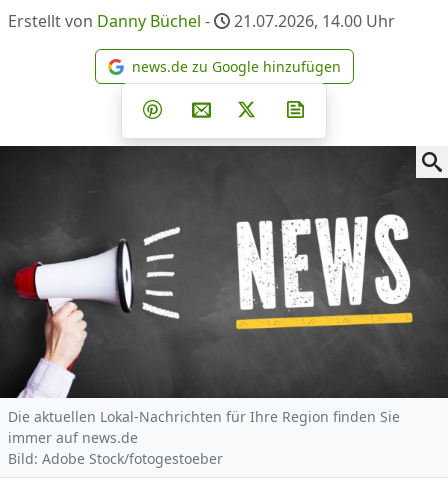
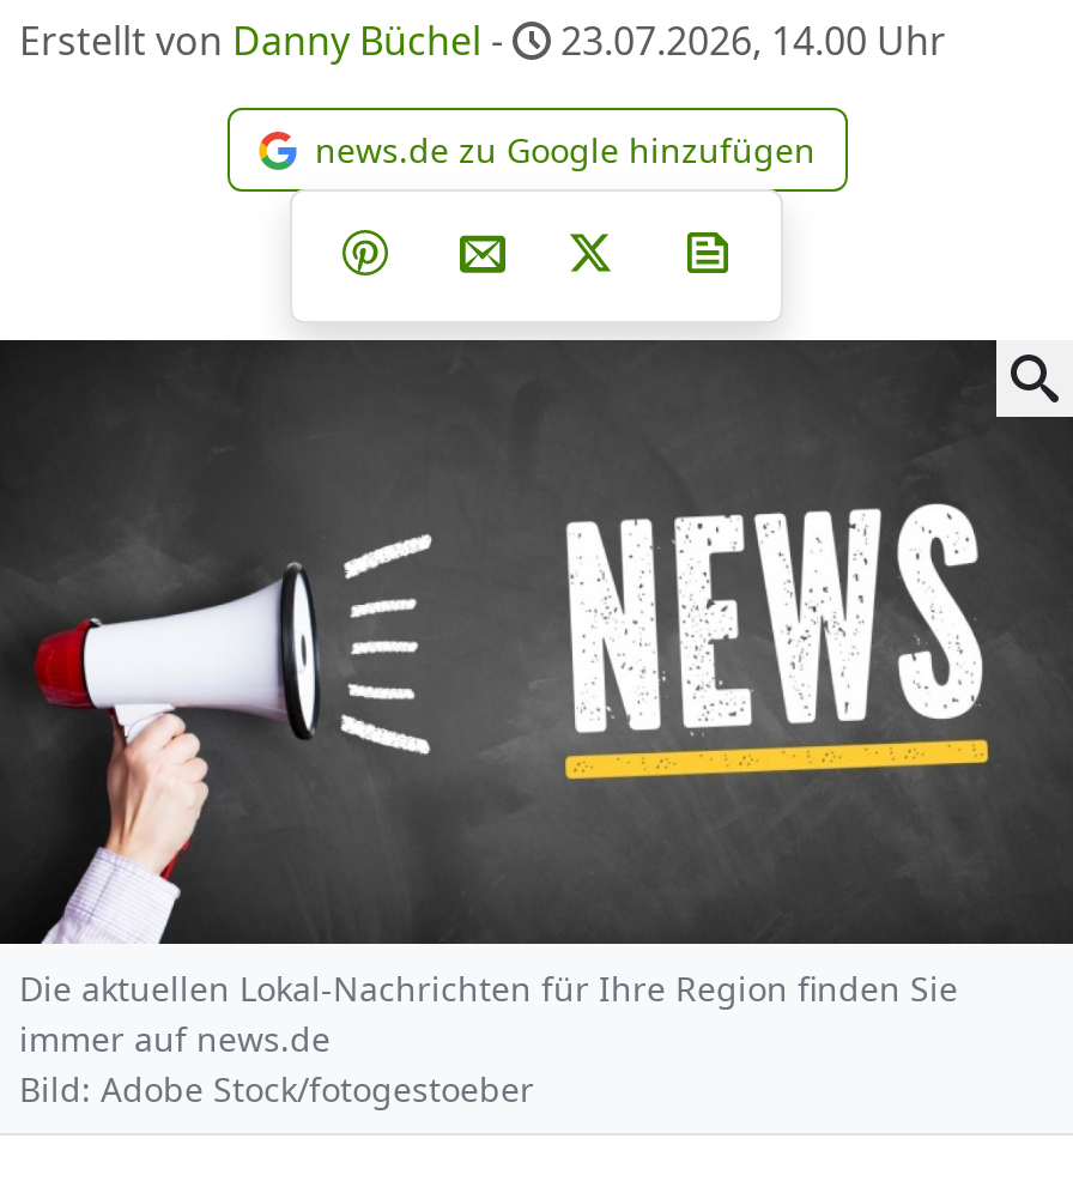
- Erstellt von Danny Büchel - 21.07.2026, 14.00 Uhr
+ Erstellt von Danny Büchel - 23.07.2026, 14.00 Uhr
